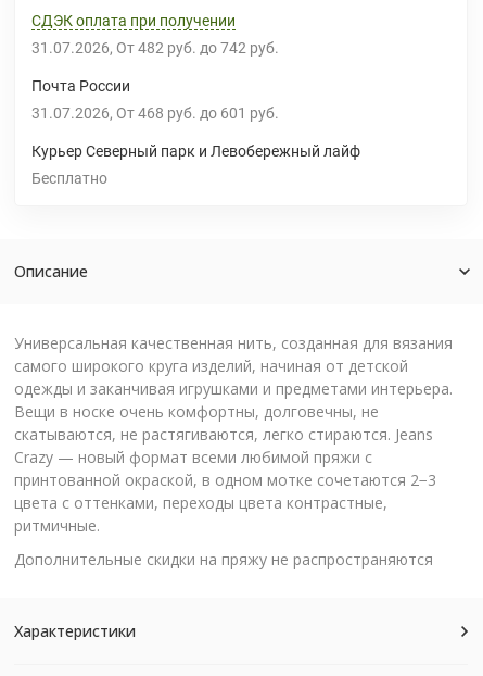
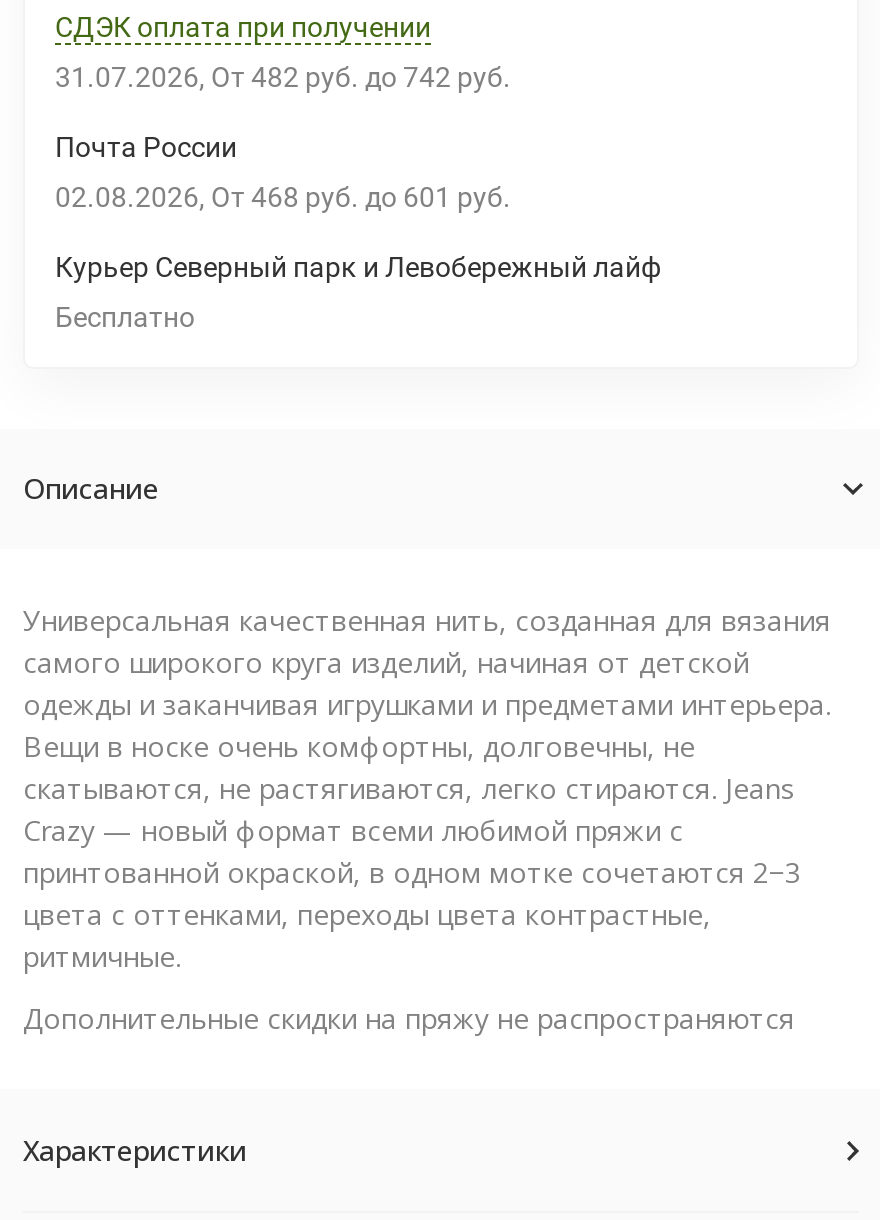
- 31.07.2026 От
+ 02.08.2026 От
